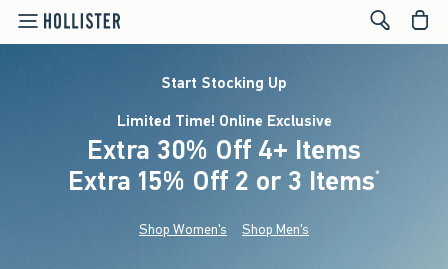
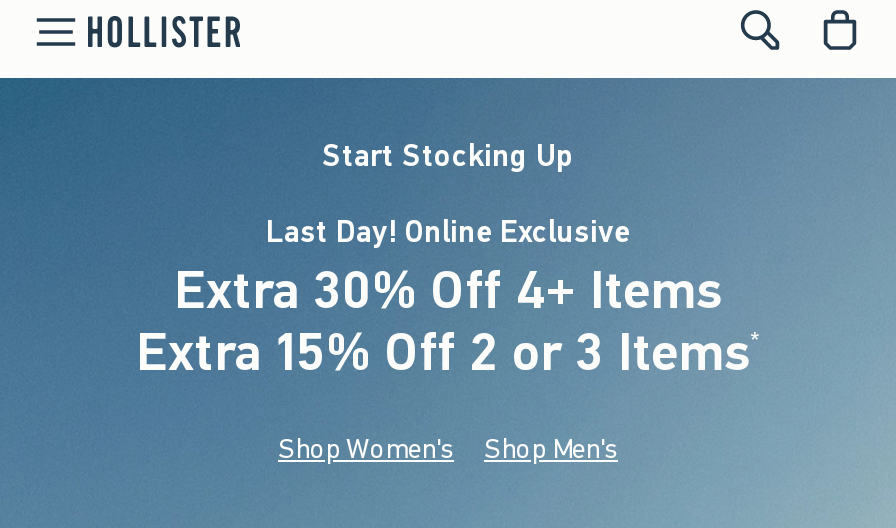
- Limited Time! Online Exclusive
+ Last Day! Online Exclusive
